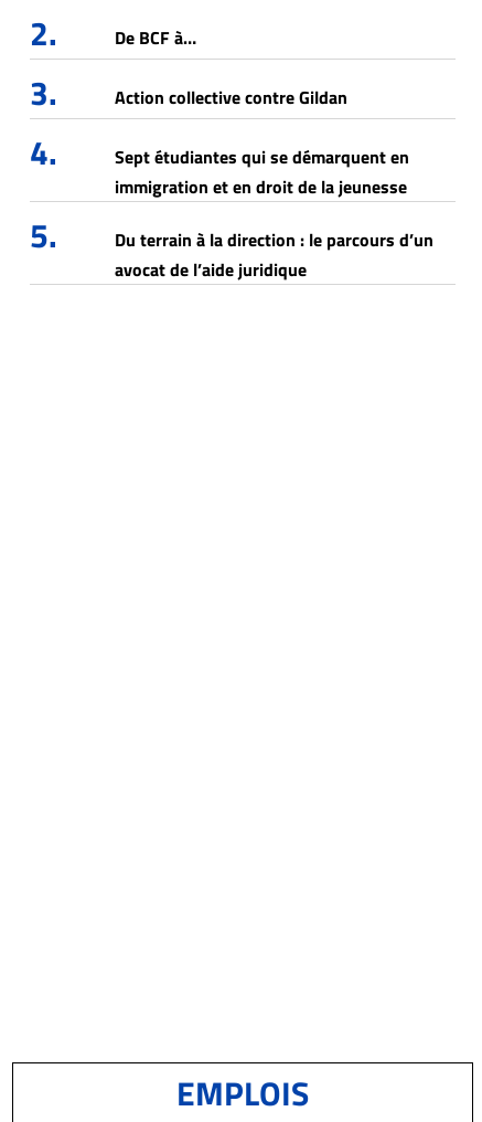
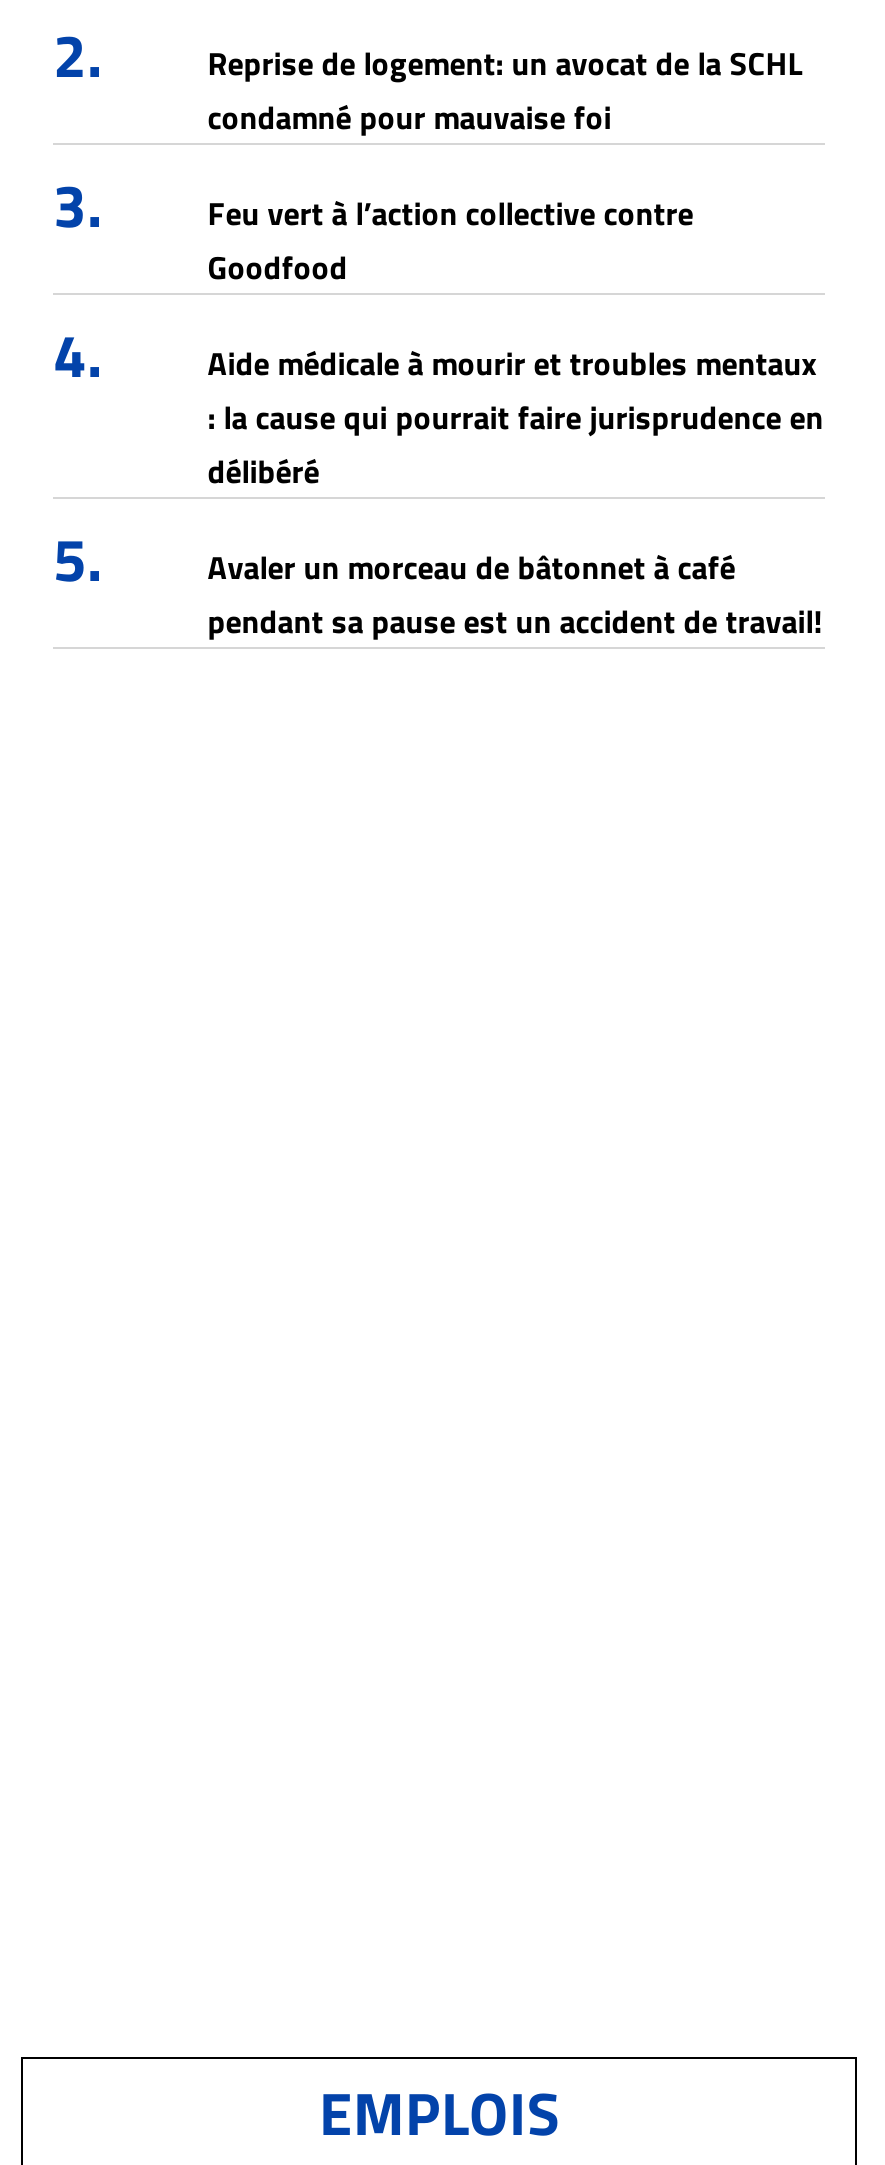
- De BCF à…
+ Reprise de logement: un avocat de la SCHL
+ condamné pour mauvaise foi

- Action collective contre Gildan
+ Feu vert à l’action collective contre
+ Goodfood

- Sept étudiantes qui se démarquent en
- immigration et en droit de la jeunesse
+ Aide médicale à mourir et troubles mentaux
+ : la cause qui pourrait faire jurisprudence en
+ délibéré

- Du terrain à la direction : le parcours d’un
- avocat de l’aide juridique
+ Avaler un morceau de bâtonnet à café
+ pendant sa pause est un accident de travail!
